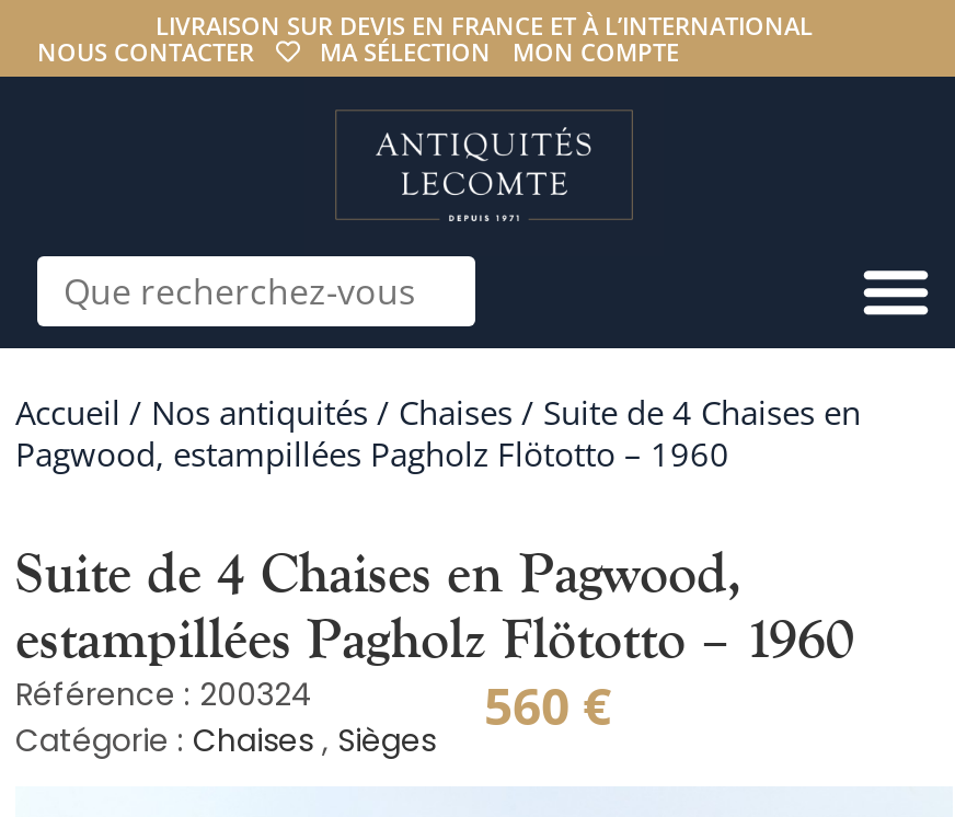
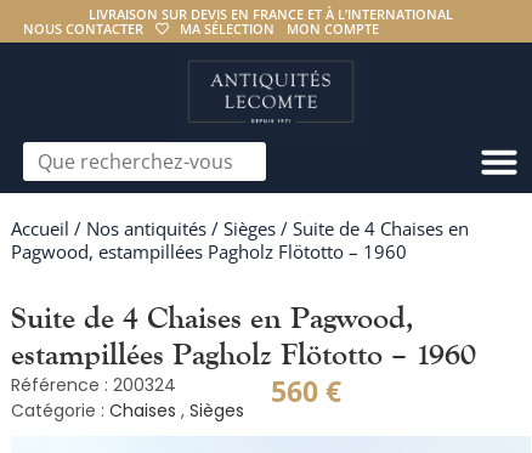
- Accueil / Nos antiquités / Chaises / Suite de 4 Chaises en
+ Accueil / Nos antiquités / Sièges / Suite de 4 Chaises en
